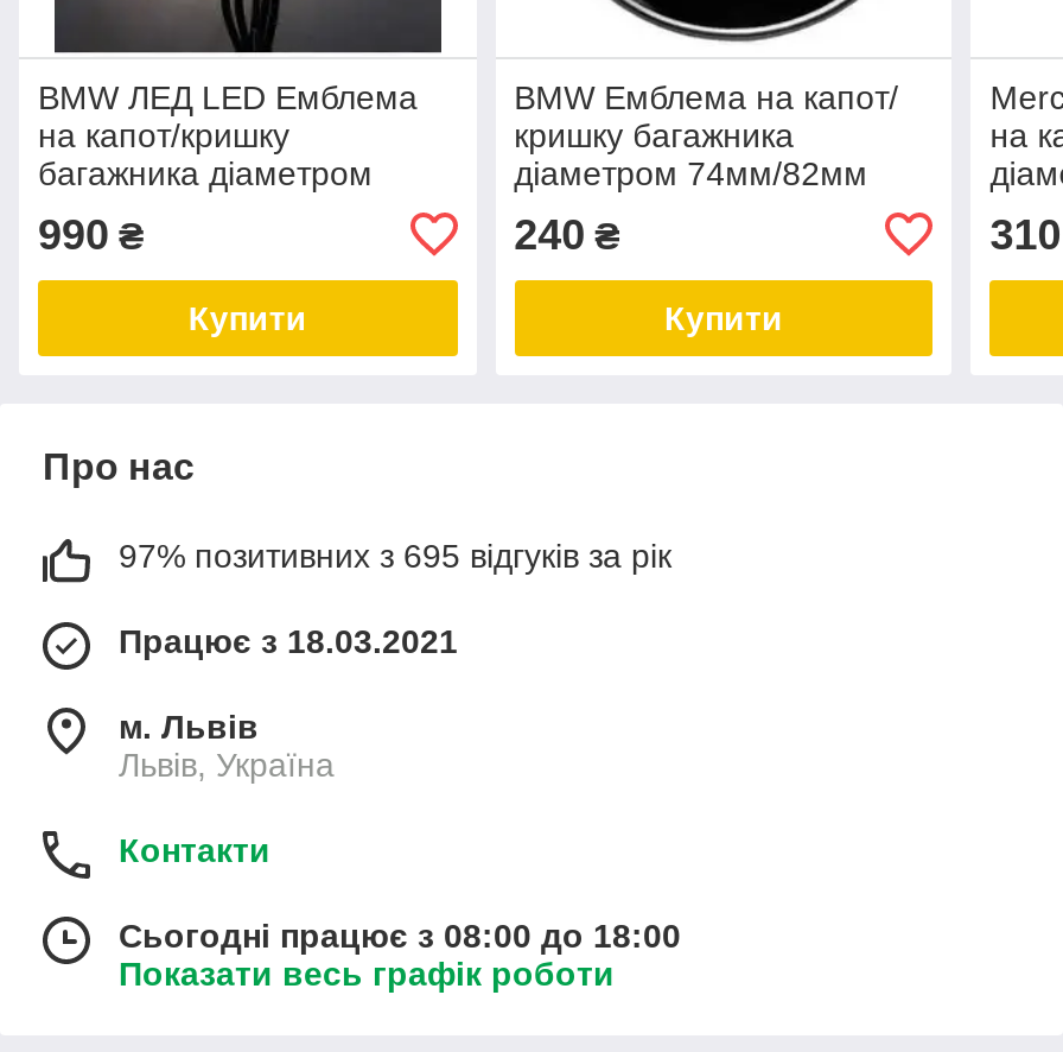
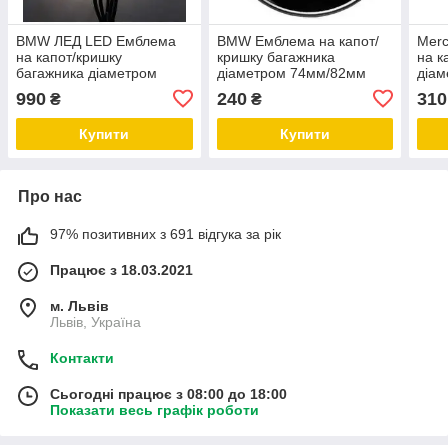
- 97% позитивних з 695 відгуків за рік
+ 97% позитивних з 691 відгука за рік
